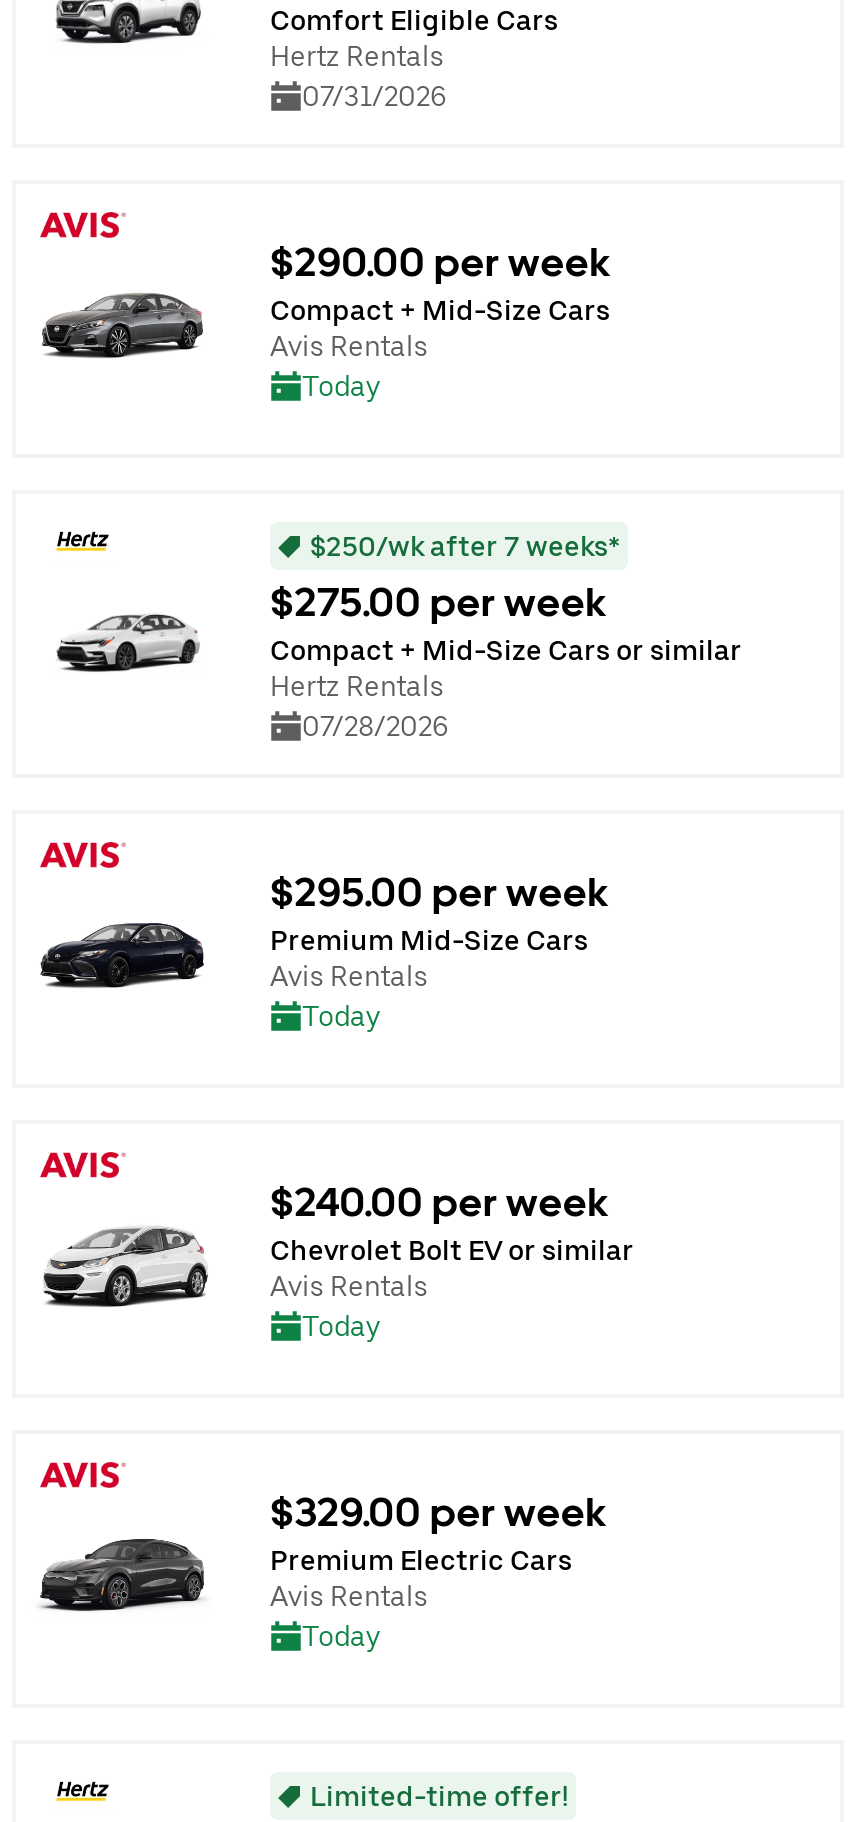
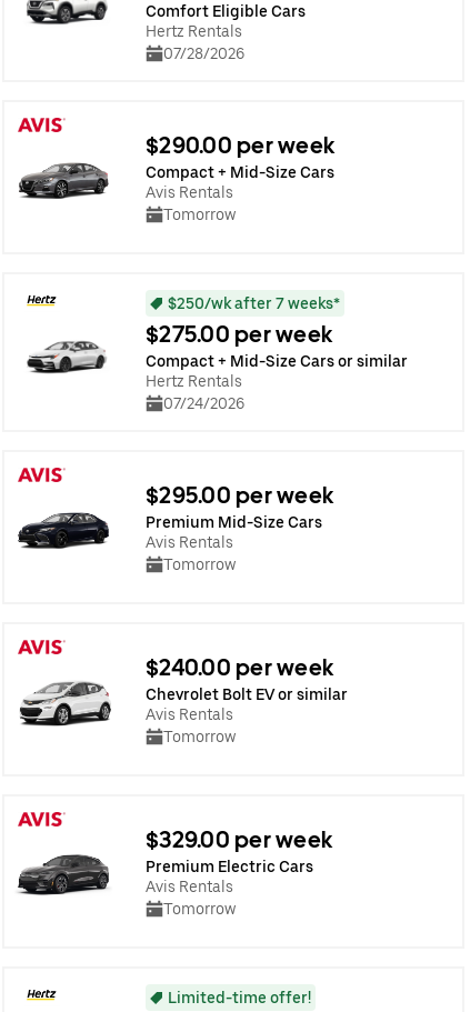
- 07/31/2026
+ 07/28/2026

- Today
+ Tomorrow

- 07/28/2026
+ 07/24/2026

- Today
+ Tomorrow

- Today
+ Tomorrow

- Today
+ Tomorrow
